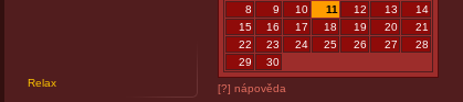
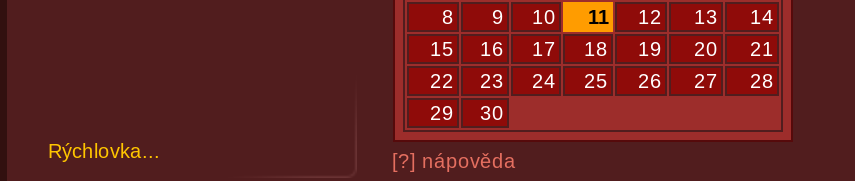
- Relax
+ Rýchlovka...
